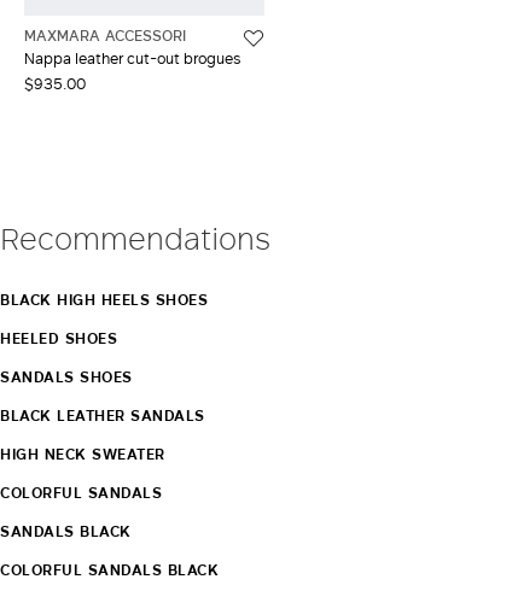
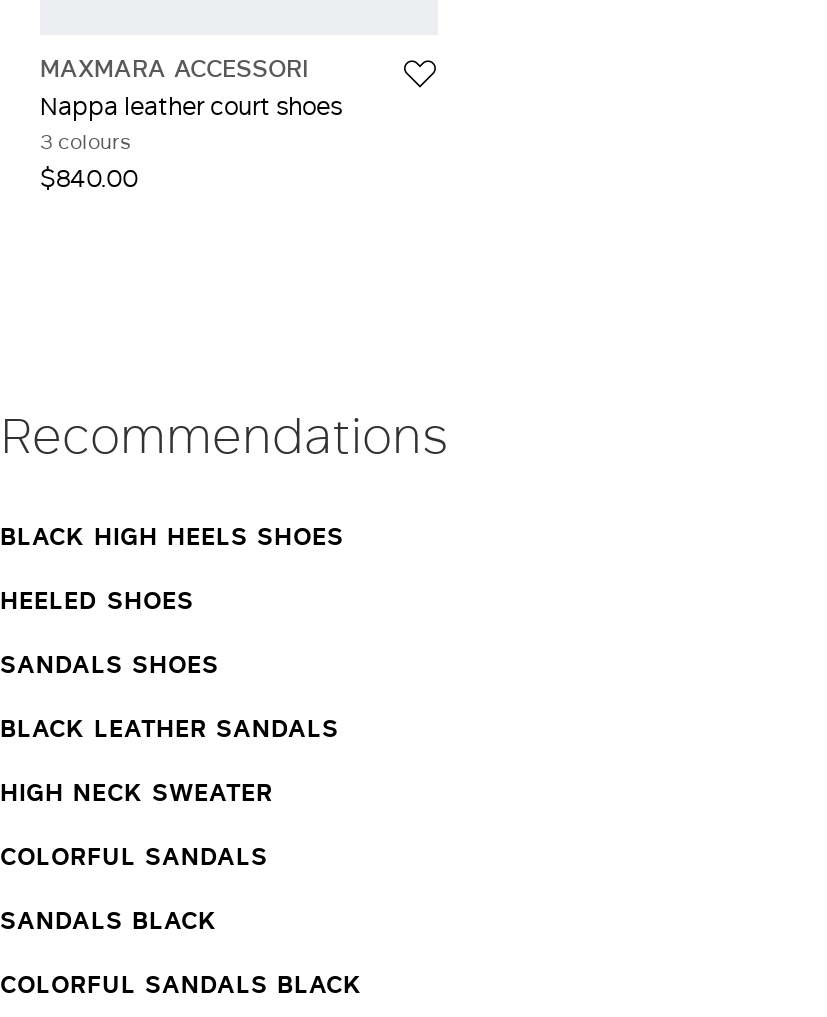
- Nappa leather cut-out brogues
- $935.00
+ Nappa leather court shoes
+ 3 colours
+ $840.00
